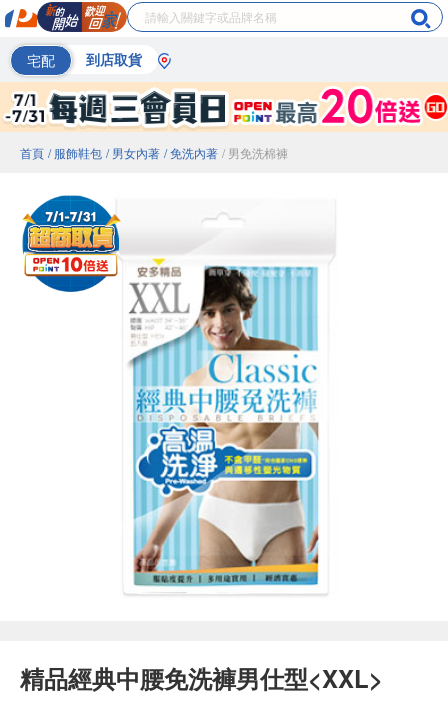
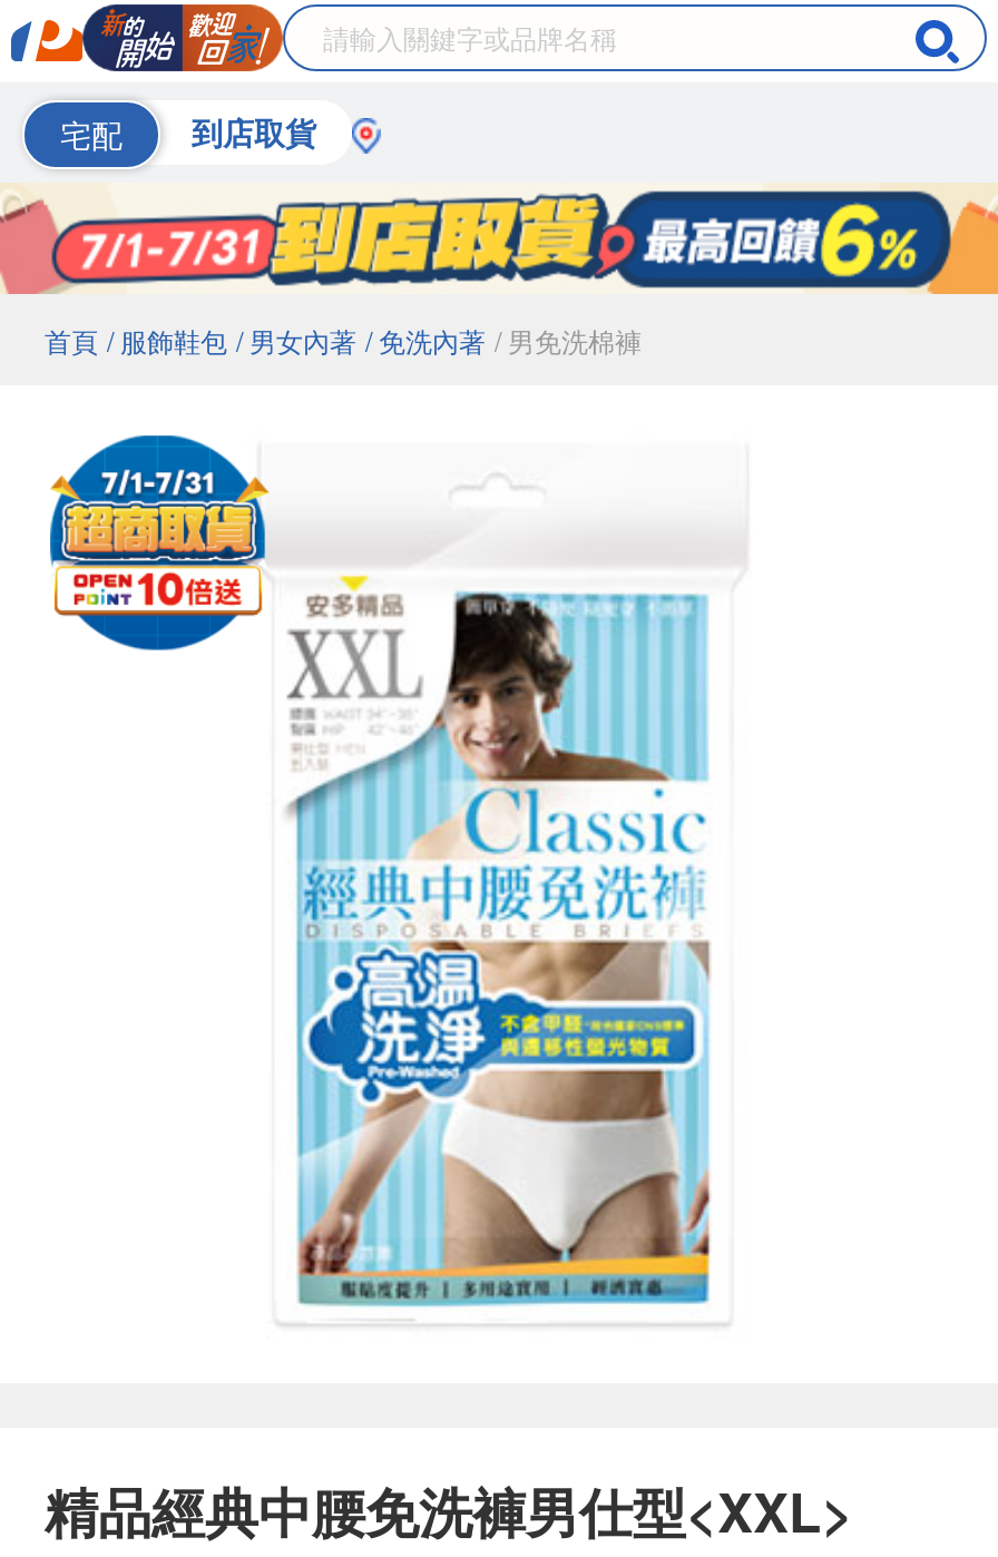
- [image]
+ [image]
